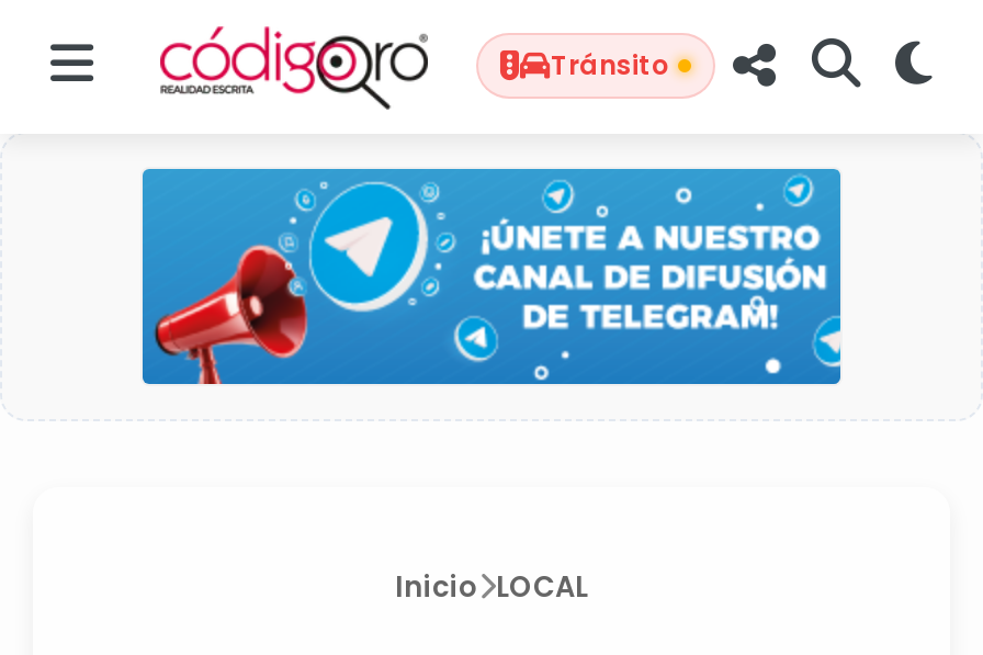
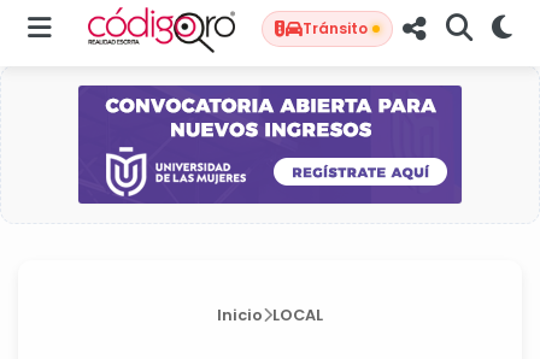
- [image]
+ [image]
